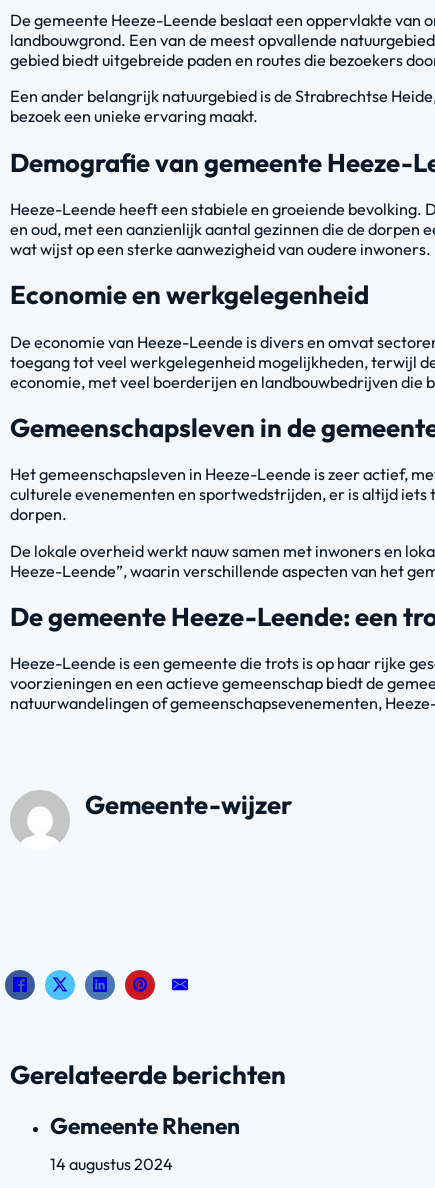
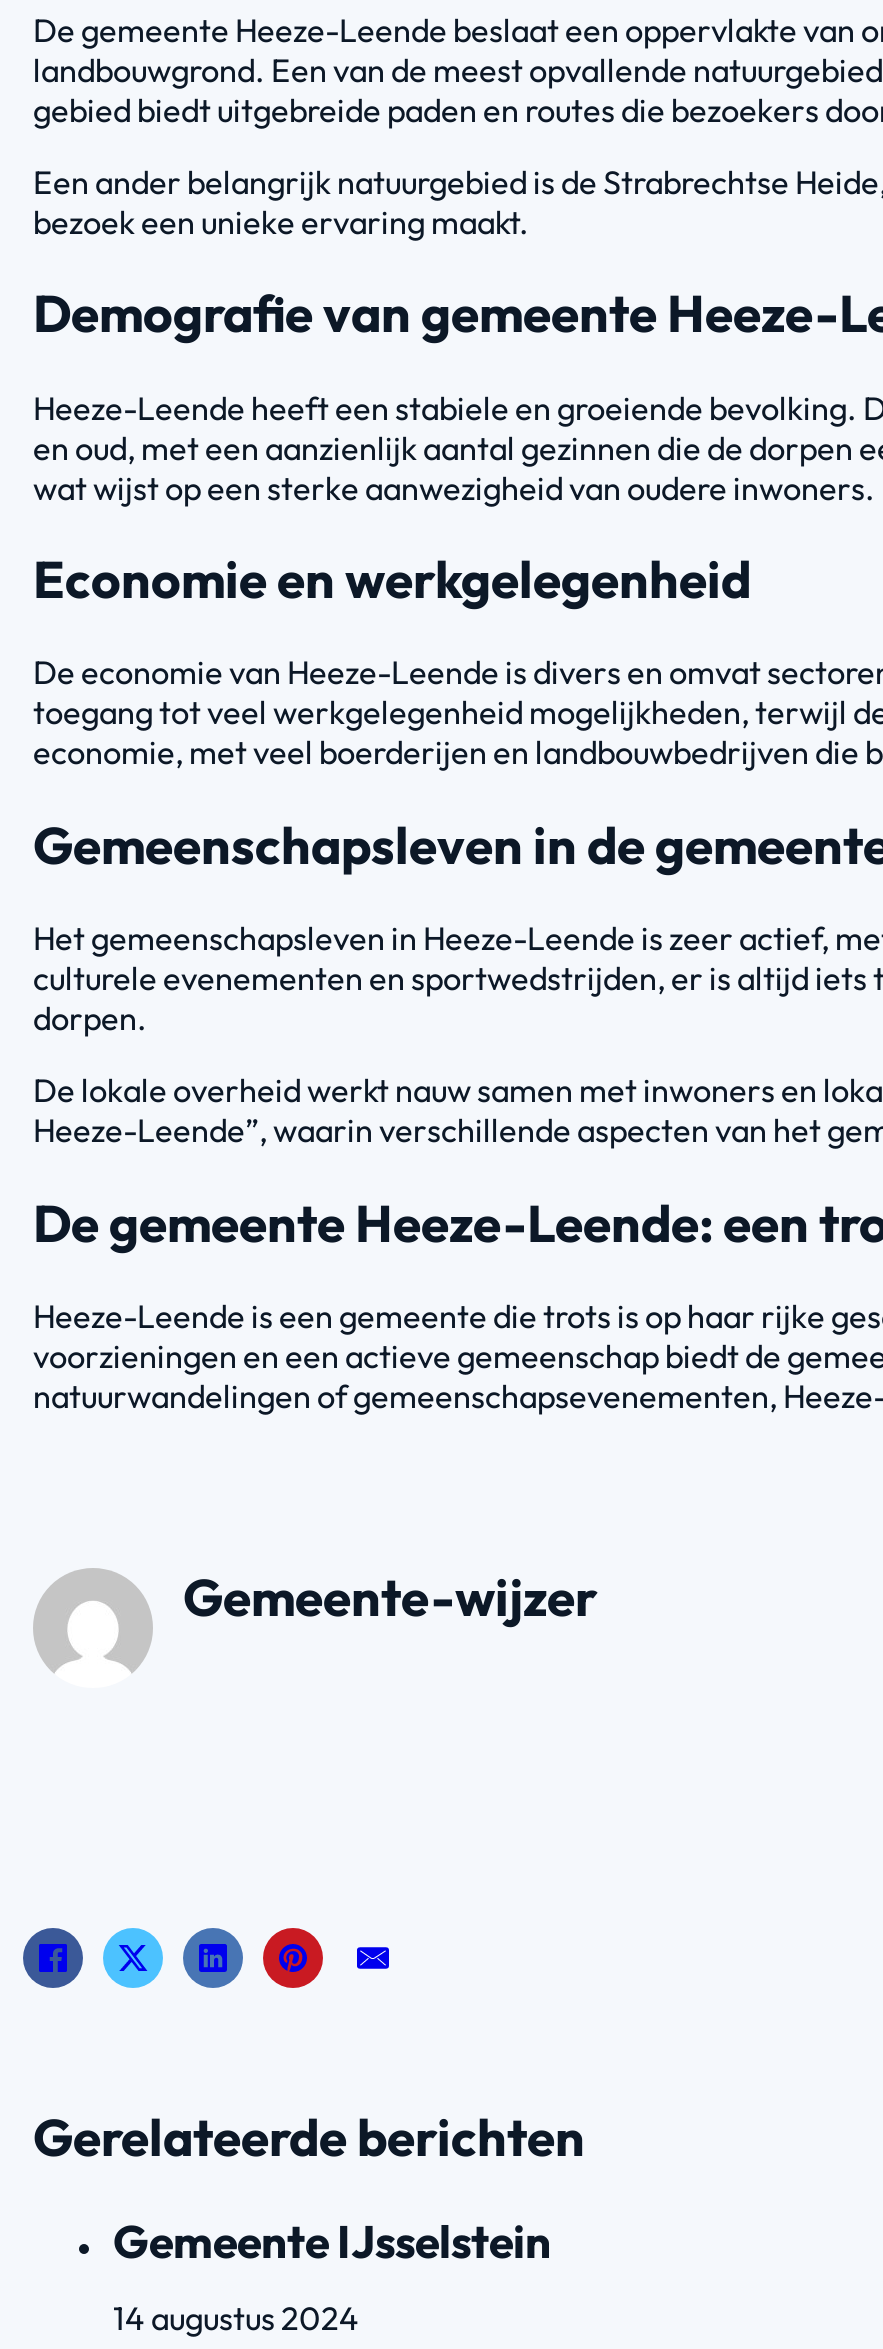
- Gemeente Rhenen
+ Gemeente IJsselstein
